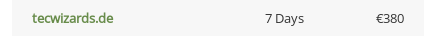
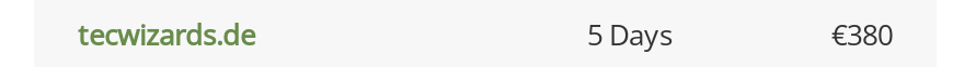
- 7 Days
+ 5 Days
